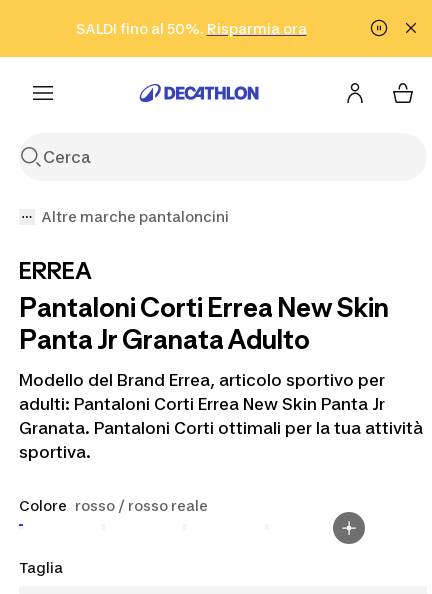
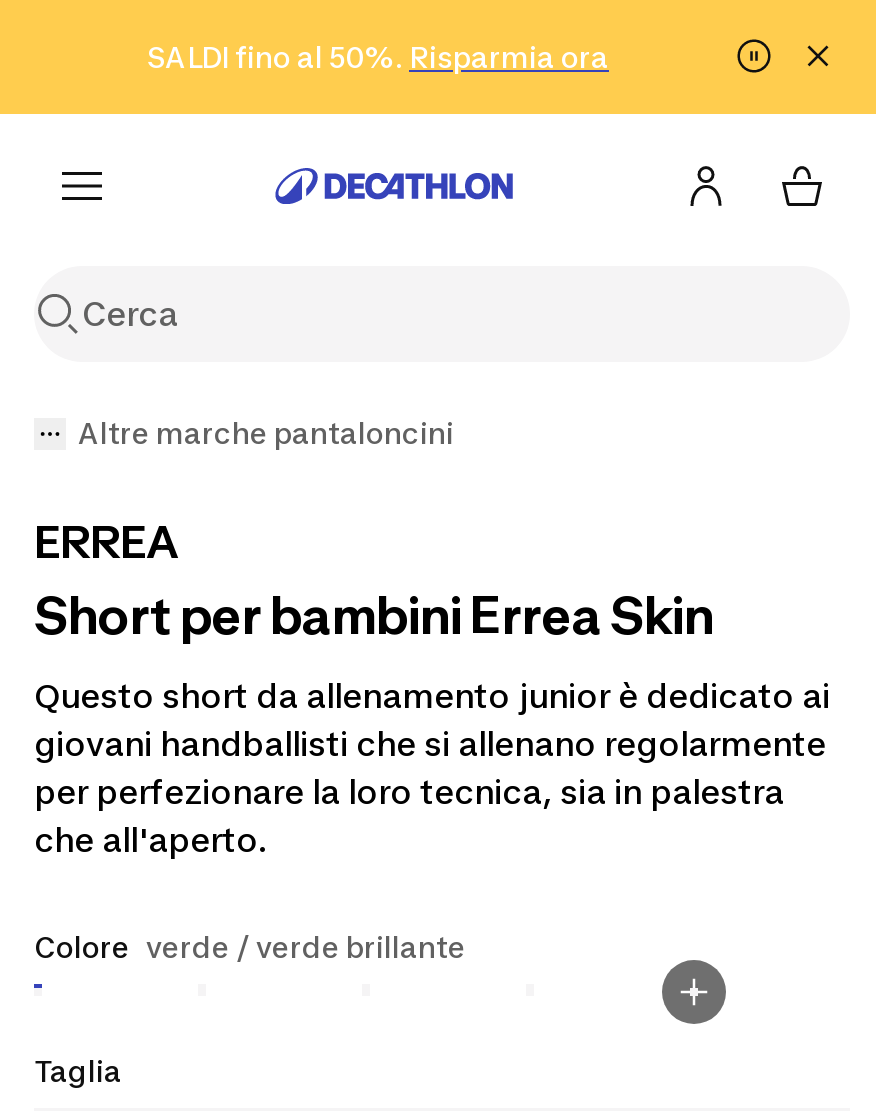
- Pantaloni Corti Errea New Skin
- Panta Jr Granata Adulto
+ Short per bambini Errea Skin

- Modello del Brand Errea, articolo sportivo per
- adulti: Pantaloni Corti Errea New Skin Panta Jr
- Granata. Pantaloni Corti ottimali per la tua attività
- sportiva.
+ Questo short da allenamento junior è dedicato ai
+ giovani handballisti che si allenano regolarmente
+ per perfezionare la loro tecnica, sia in palestra
+ che all'aperto.

- Colore rosso / rosso reale
+ Colore verde / verde brillante
